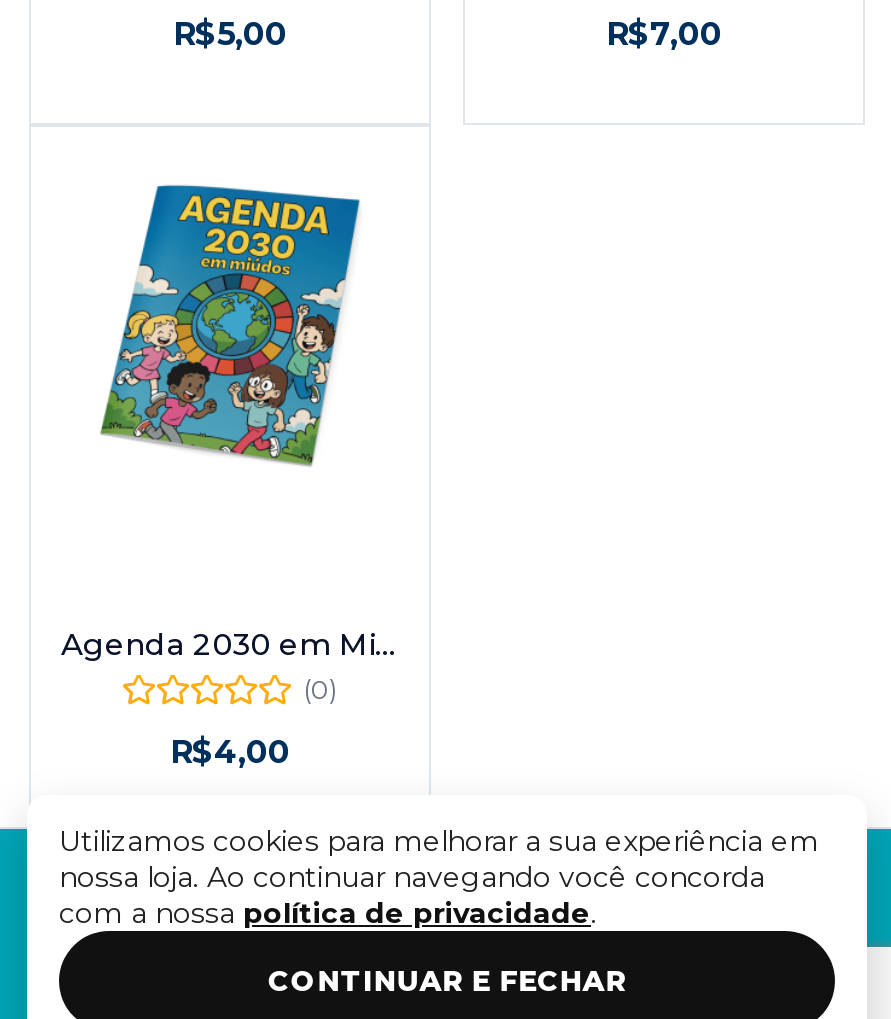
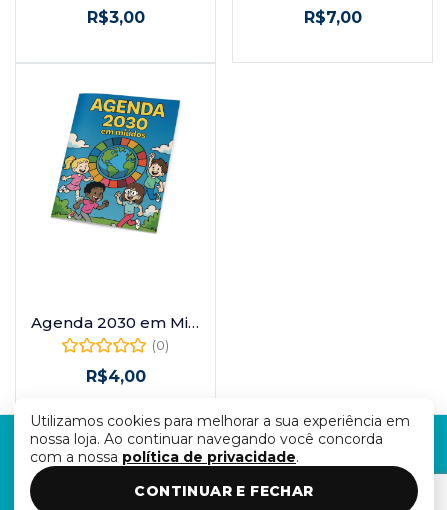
- R$5,00
+ R$3,00
